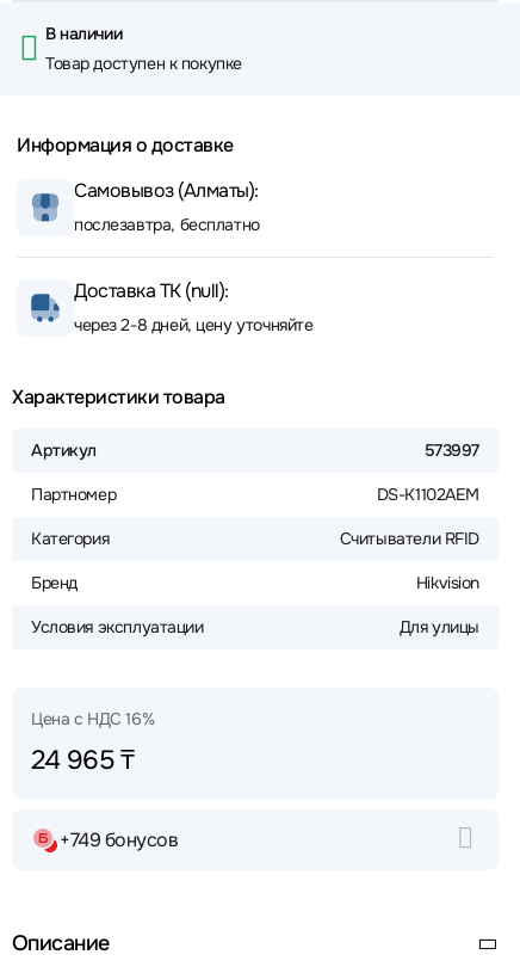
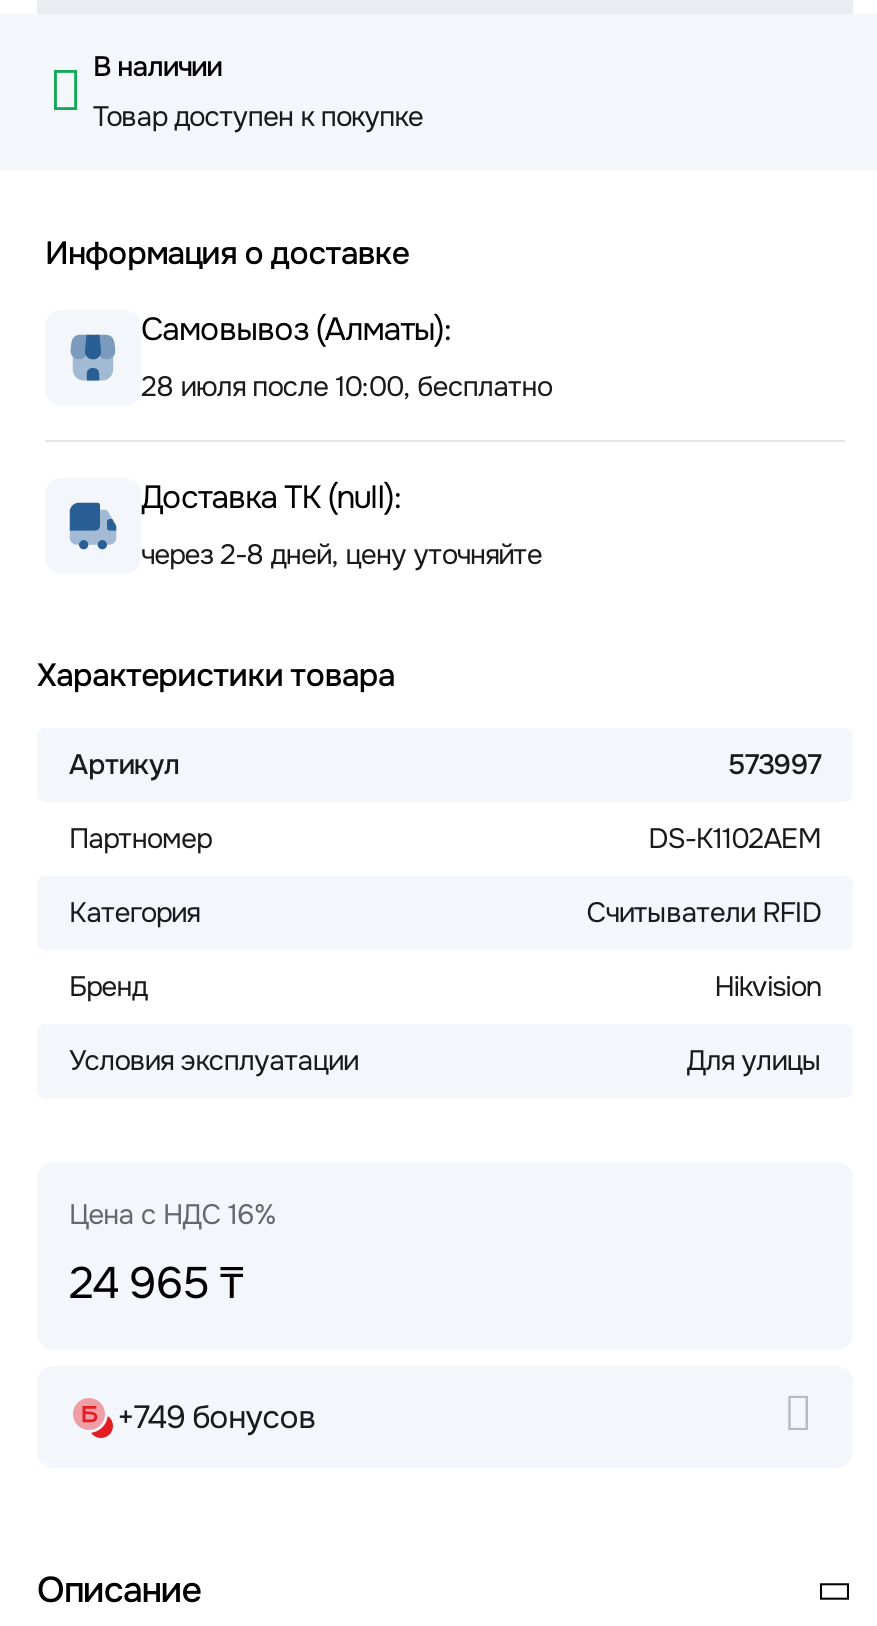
- послезавтра, бесплатно
+ 28 июля после 10:00, бесплатно
